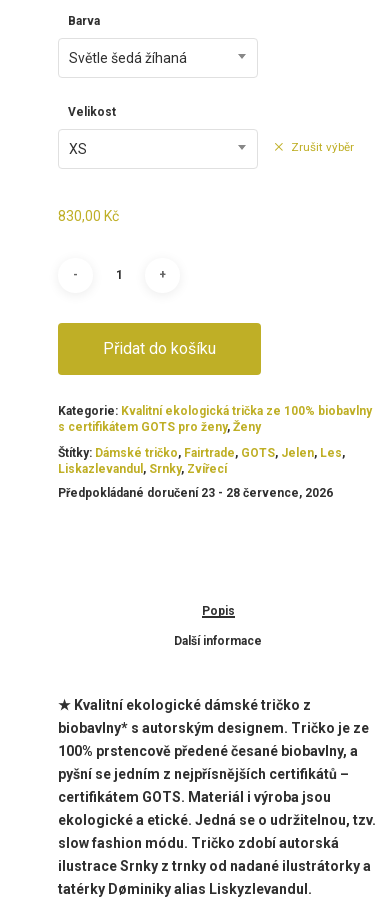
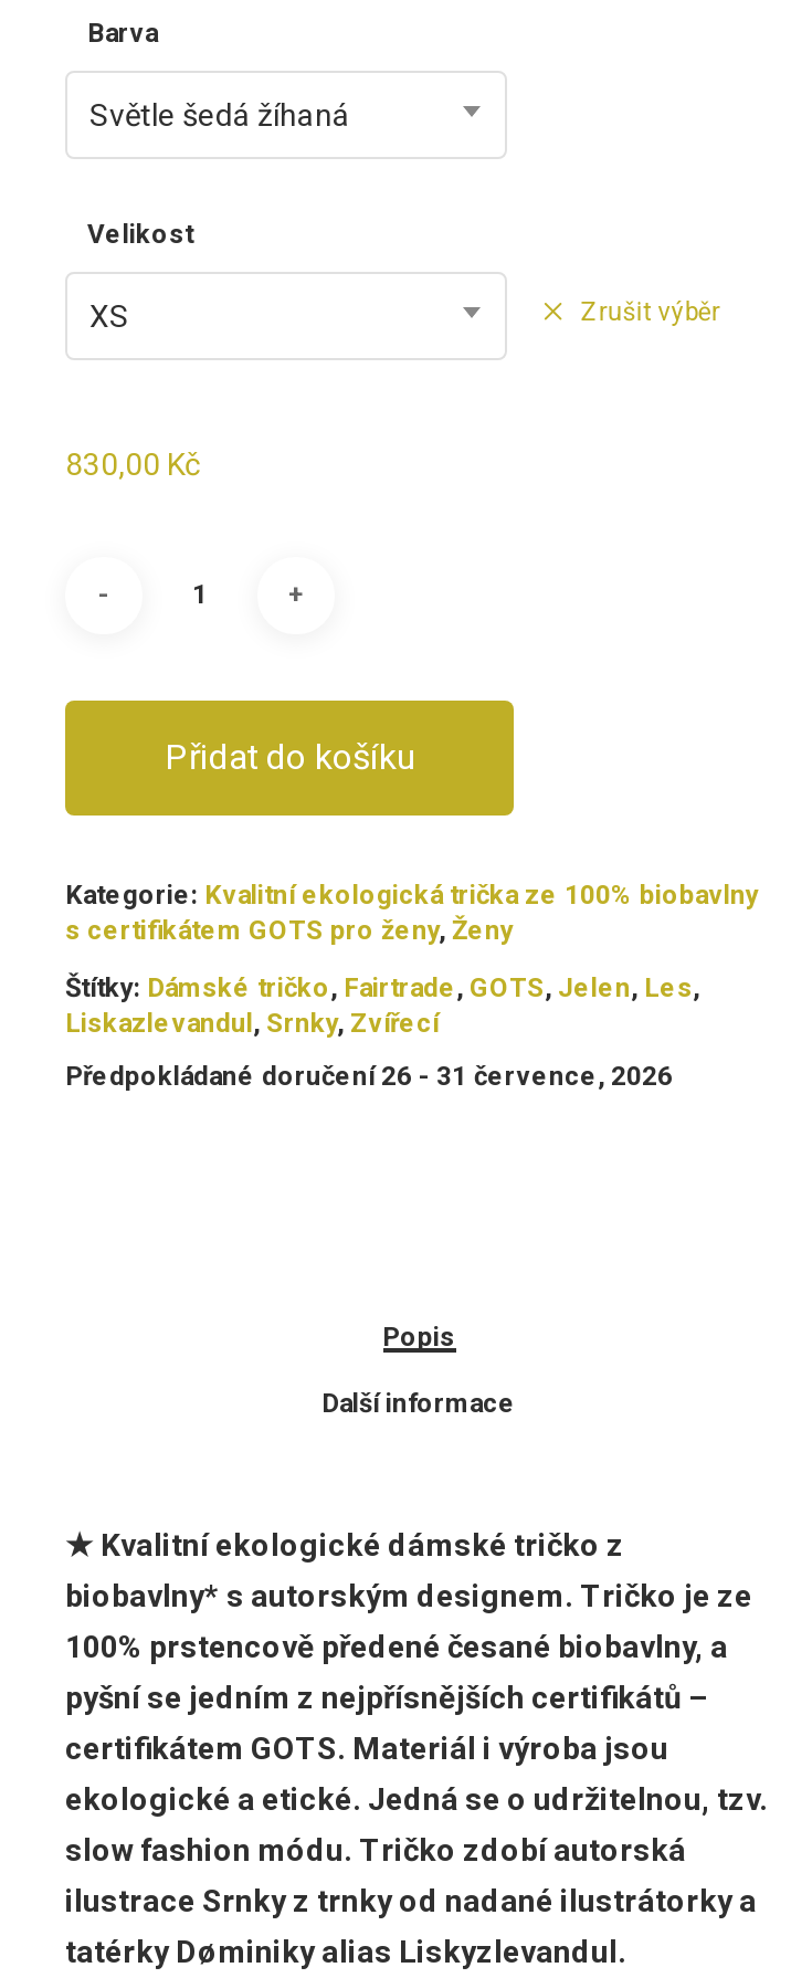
- Předpokládané doručení 23 - 28 července, 2026
+ Předpokládané doručení 26 - 31 července, 2026
